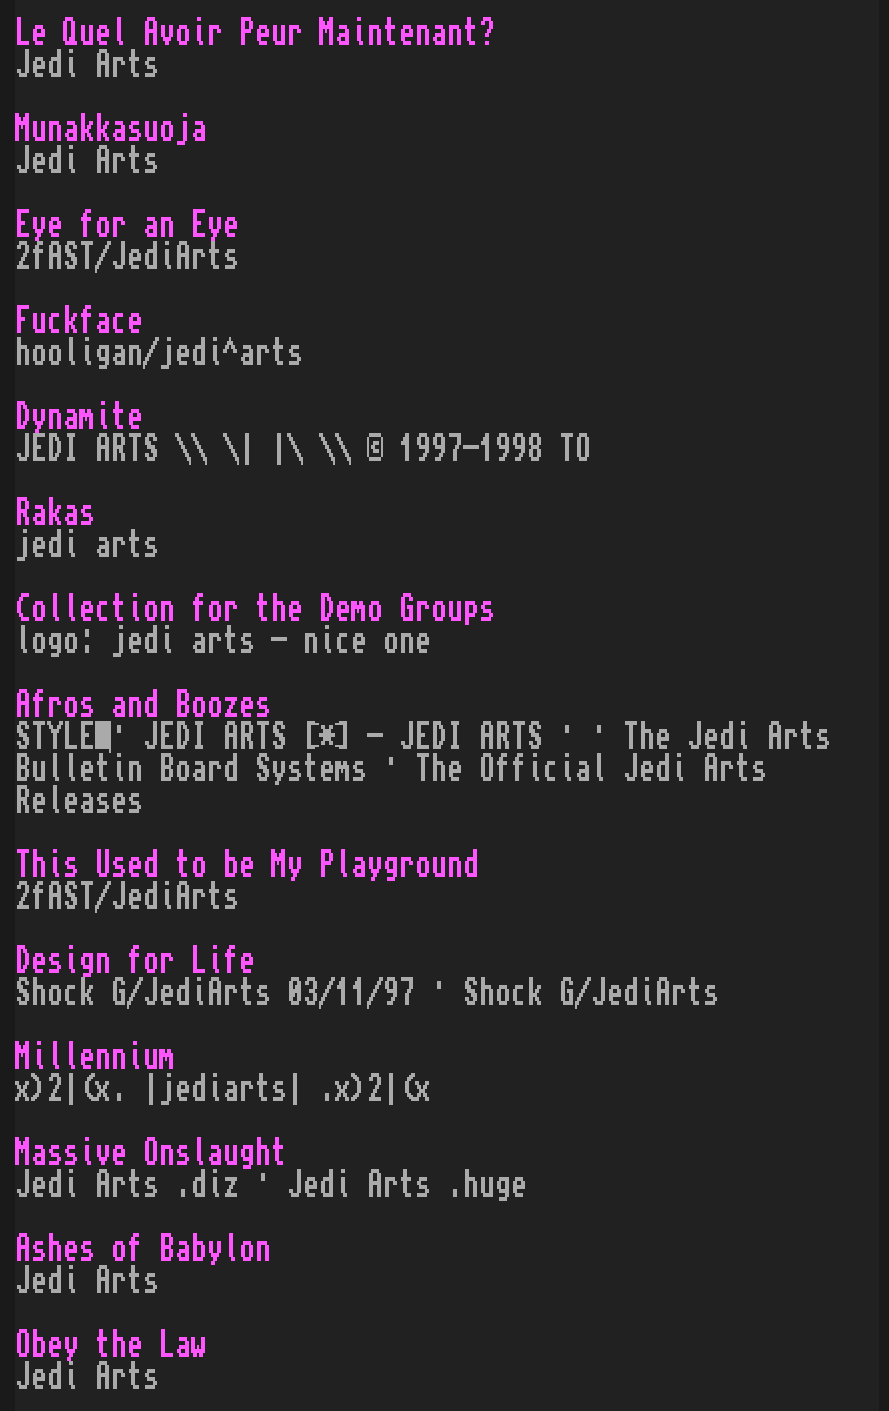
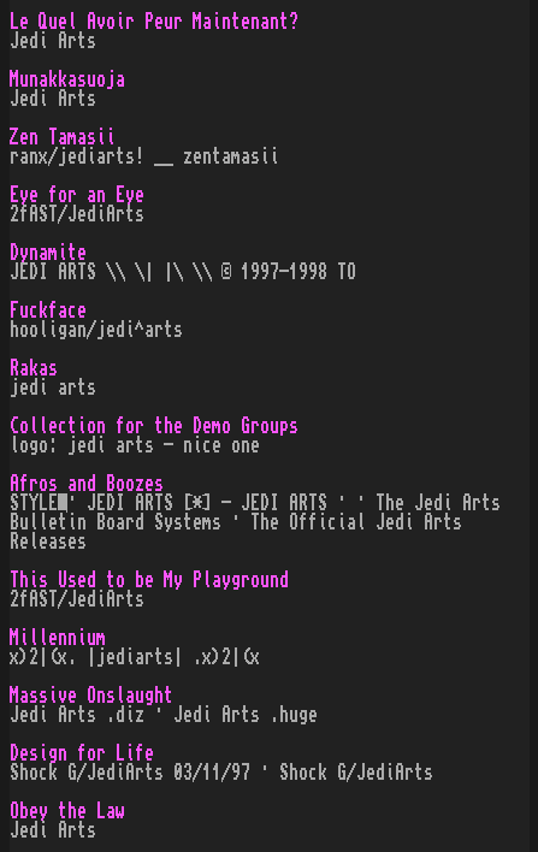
+ Zen Tamasii
+ ranx/jediarts! __ zentamasii

moved down: Eye for an Eye | 2fAST/JediArts

moved down: Fuckface | hooligan/jedi^arts

moved down: Rakas | jedi arts | Collection for the Demo Groups | ... | This Used to be My Playground | 2fAST/JediArts

moved down: Design for Life | Shock G/JediArts 03/11/97 · Shock G/JediArts

- Ashes of Babylon
- Jedi Arts
